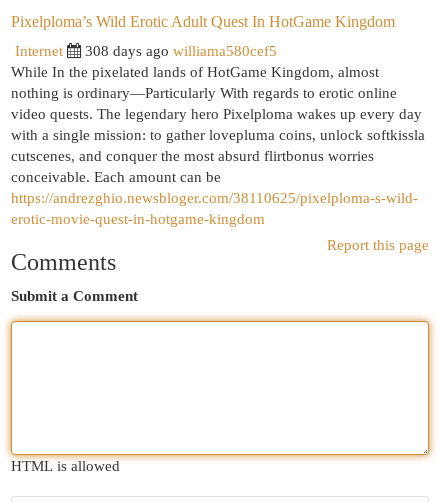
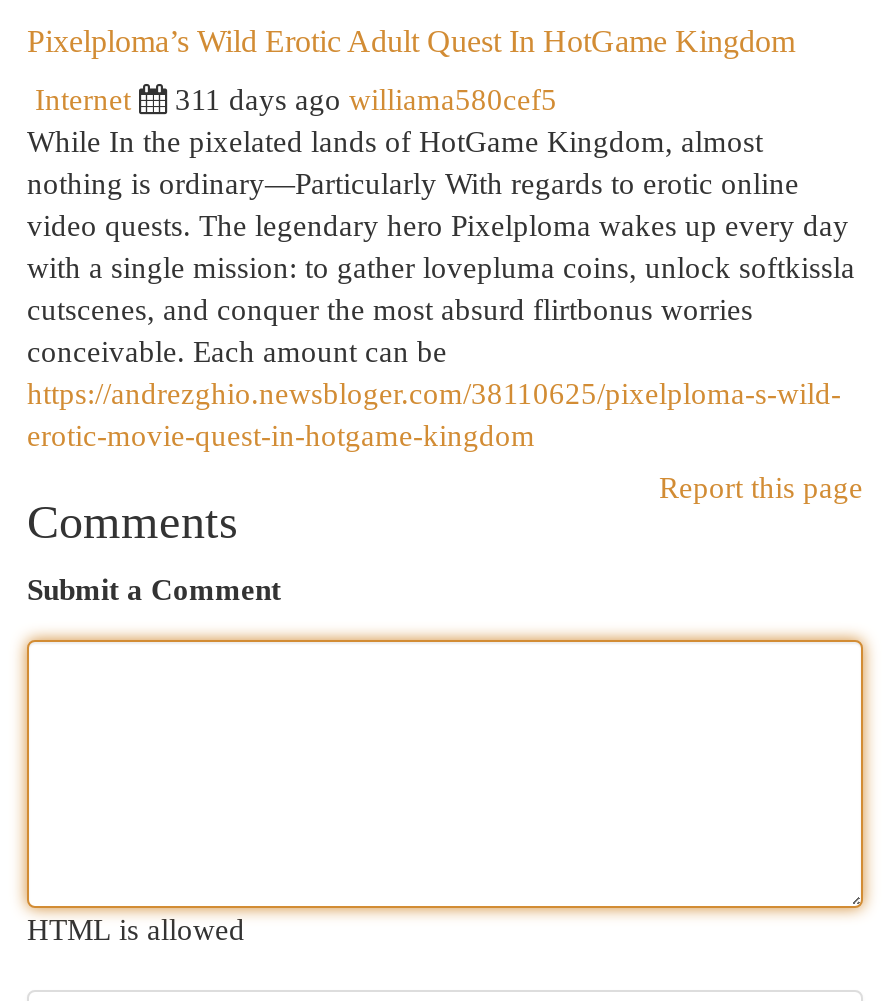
- 308 days ago williama580cef5
+ 311 days ago williama580cef5
